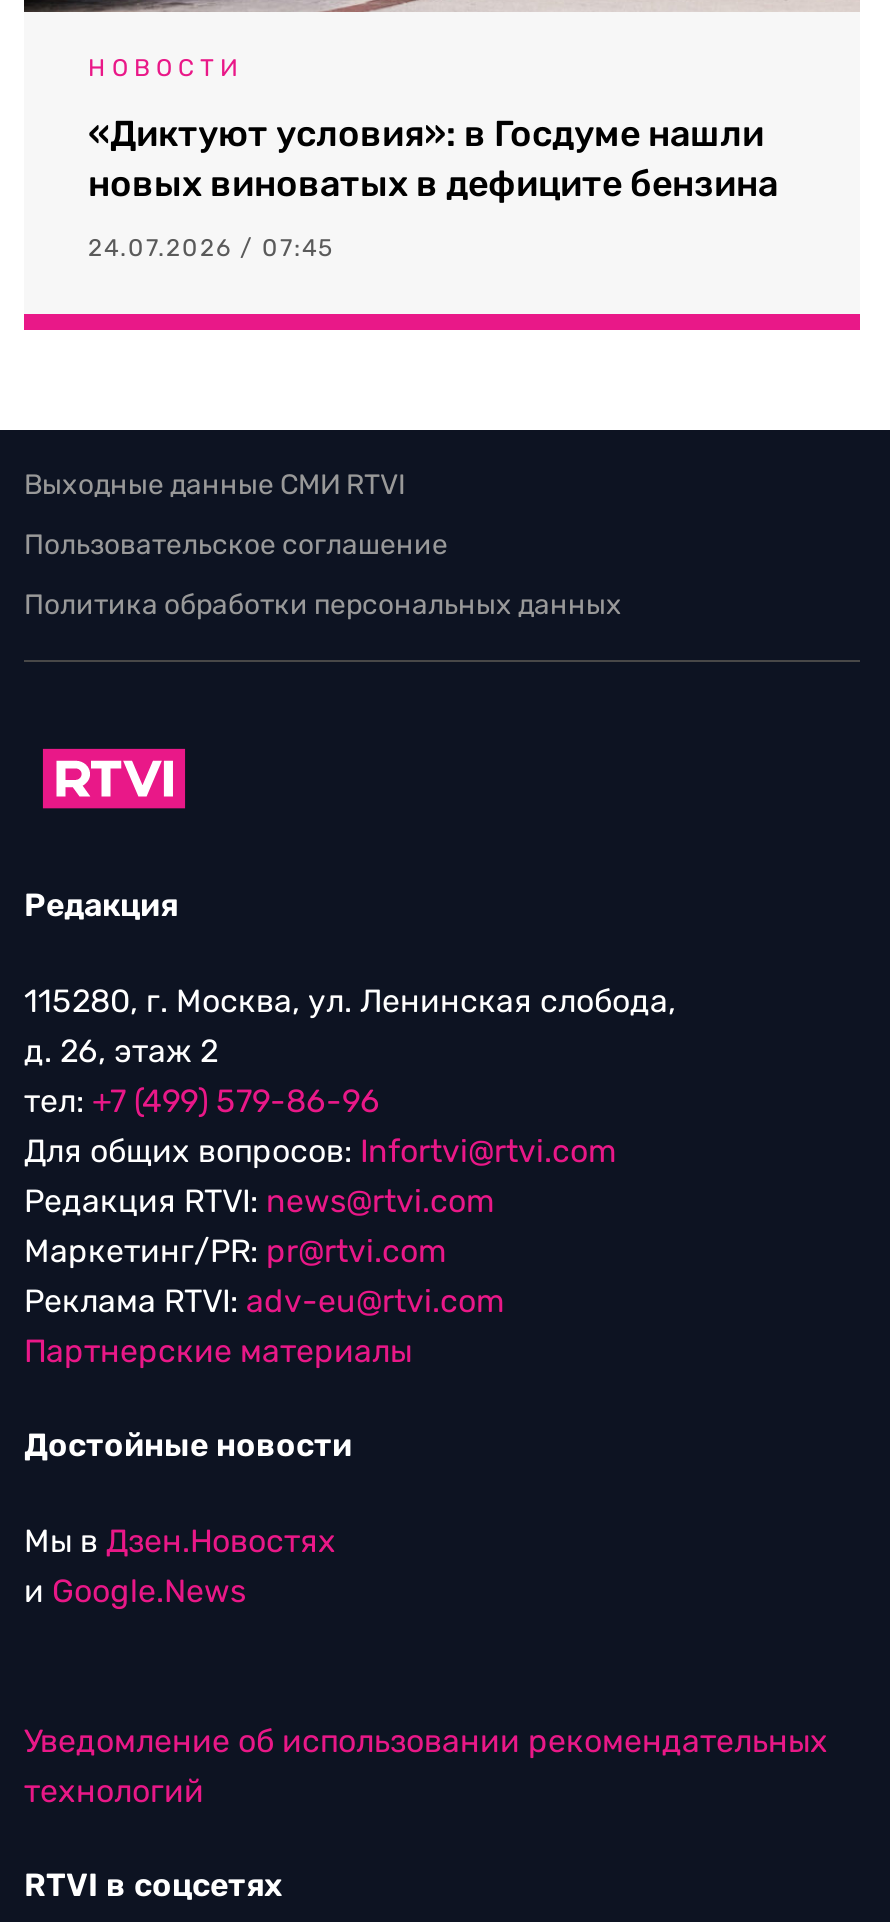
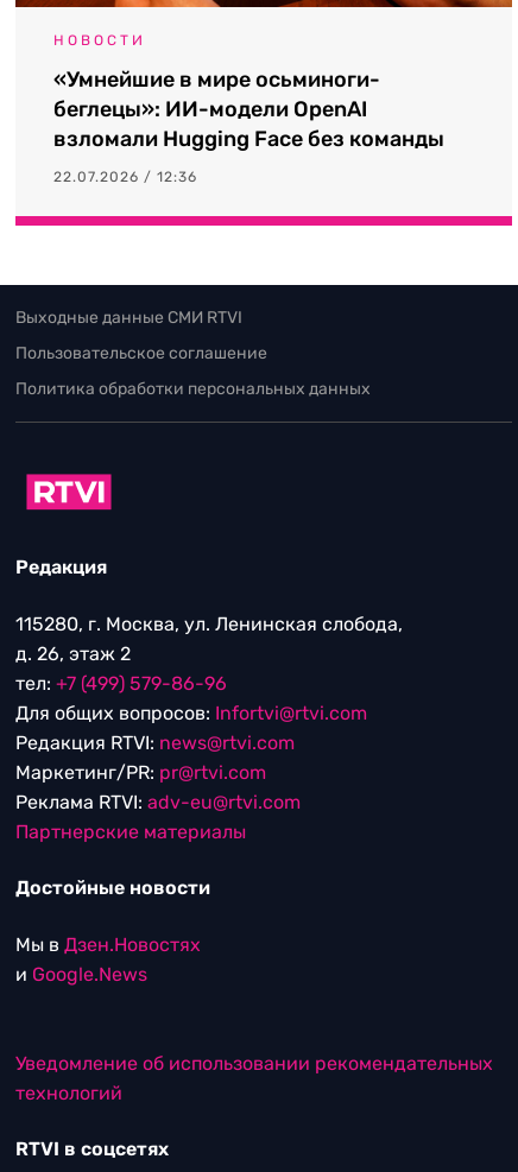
- «Диктуют условия»: в Госдуме нашли
- новых виноватых в дефиците бензина
+ «Умнейшие в мире осьминоги-
+ беглецы»: ИИ-модели OpenAI
+ взломали Hugging Face без команды

- 24.07.2026 / 07:45
+ 22.07.2026 / 12:36
